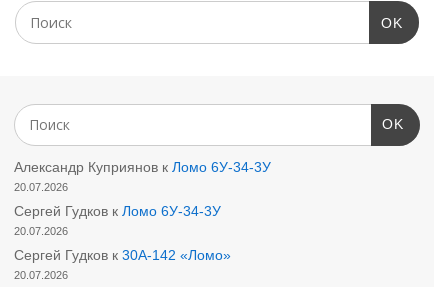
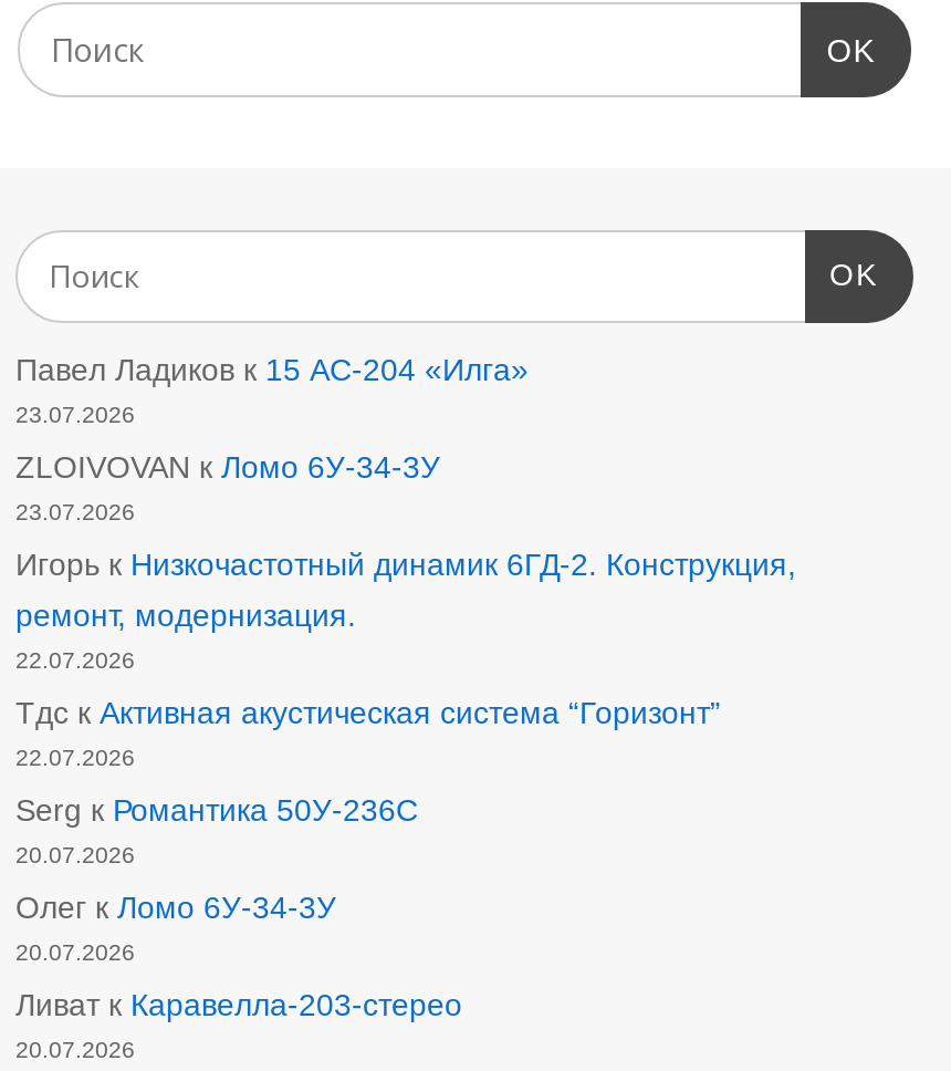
- Александр Куприянов к Ломо 6У-34-3У
+ Павел Ладиков к 15 АС-204 «Илга»
+ 23.07.2026
+ ZLOIVOVAN к Ломо 6У-34-3У
+ 23.07.2026
+ Игорь к Низкочастотный динамик 6ГД-2. Конструкция,
+ ремонт, модернизация.
+ 22.07.2026
+ Тдс к Активная акустическая система “Горизонт”
+ 22.07.2026
+ Serg к Романтика 50У-236С

- Сергей Гудков к Ломо 6У-34-3У
+ Олег к Ломо 6У-34-3У

- Сергей Гудков к 30А-142 «Ломо»
+ Ливат к Каравелла-203-стерео
